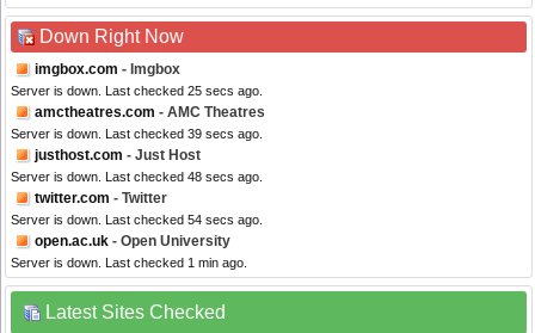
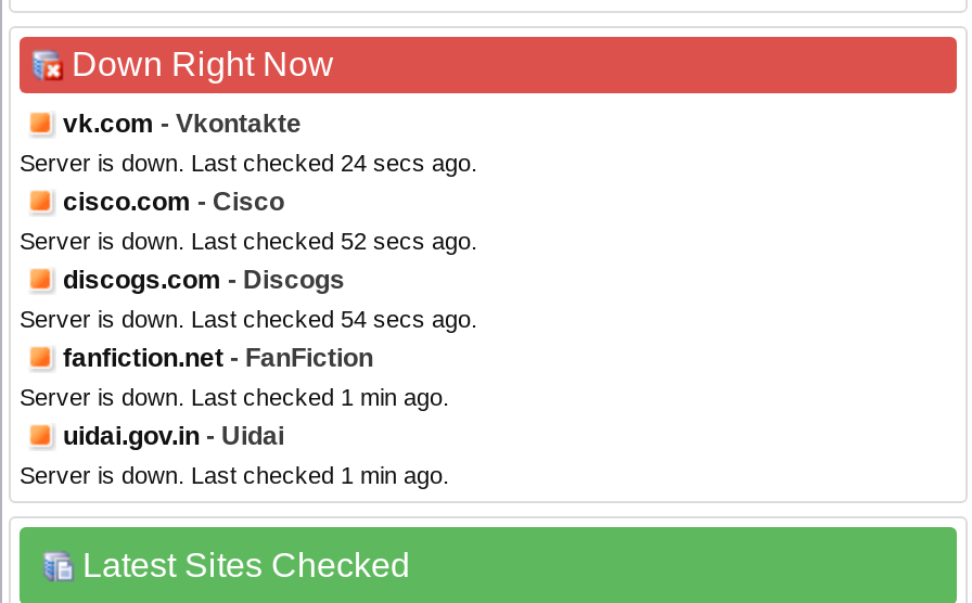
- imgbox.com - Imgbox
- Server is down. Last checked 25 secs ago.
- amctheatres.com - AMC Theatres
- Server is down. Last checked 39 secs ago.
- justhost.com - Just Host
- Server is down. Last checked 48 secs ago.
- twitter.com - Twitter
+ vk.com - Vkontakte
+ Server is down. Last checked 24 secs ago.
+ cisco.com - Cisco
+ Server is down. Last checked 52 secs ago.
+ discogs.com - Discogs

moved up: Server is down. Last checked 54 secs ago.

- open.ac.uk - Open University
+ fanfiction.net - FanFiction
+ Server is down. Last checked 1 min ago.
+ uidai.gov.in - Uidai
